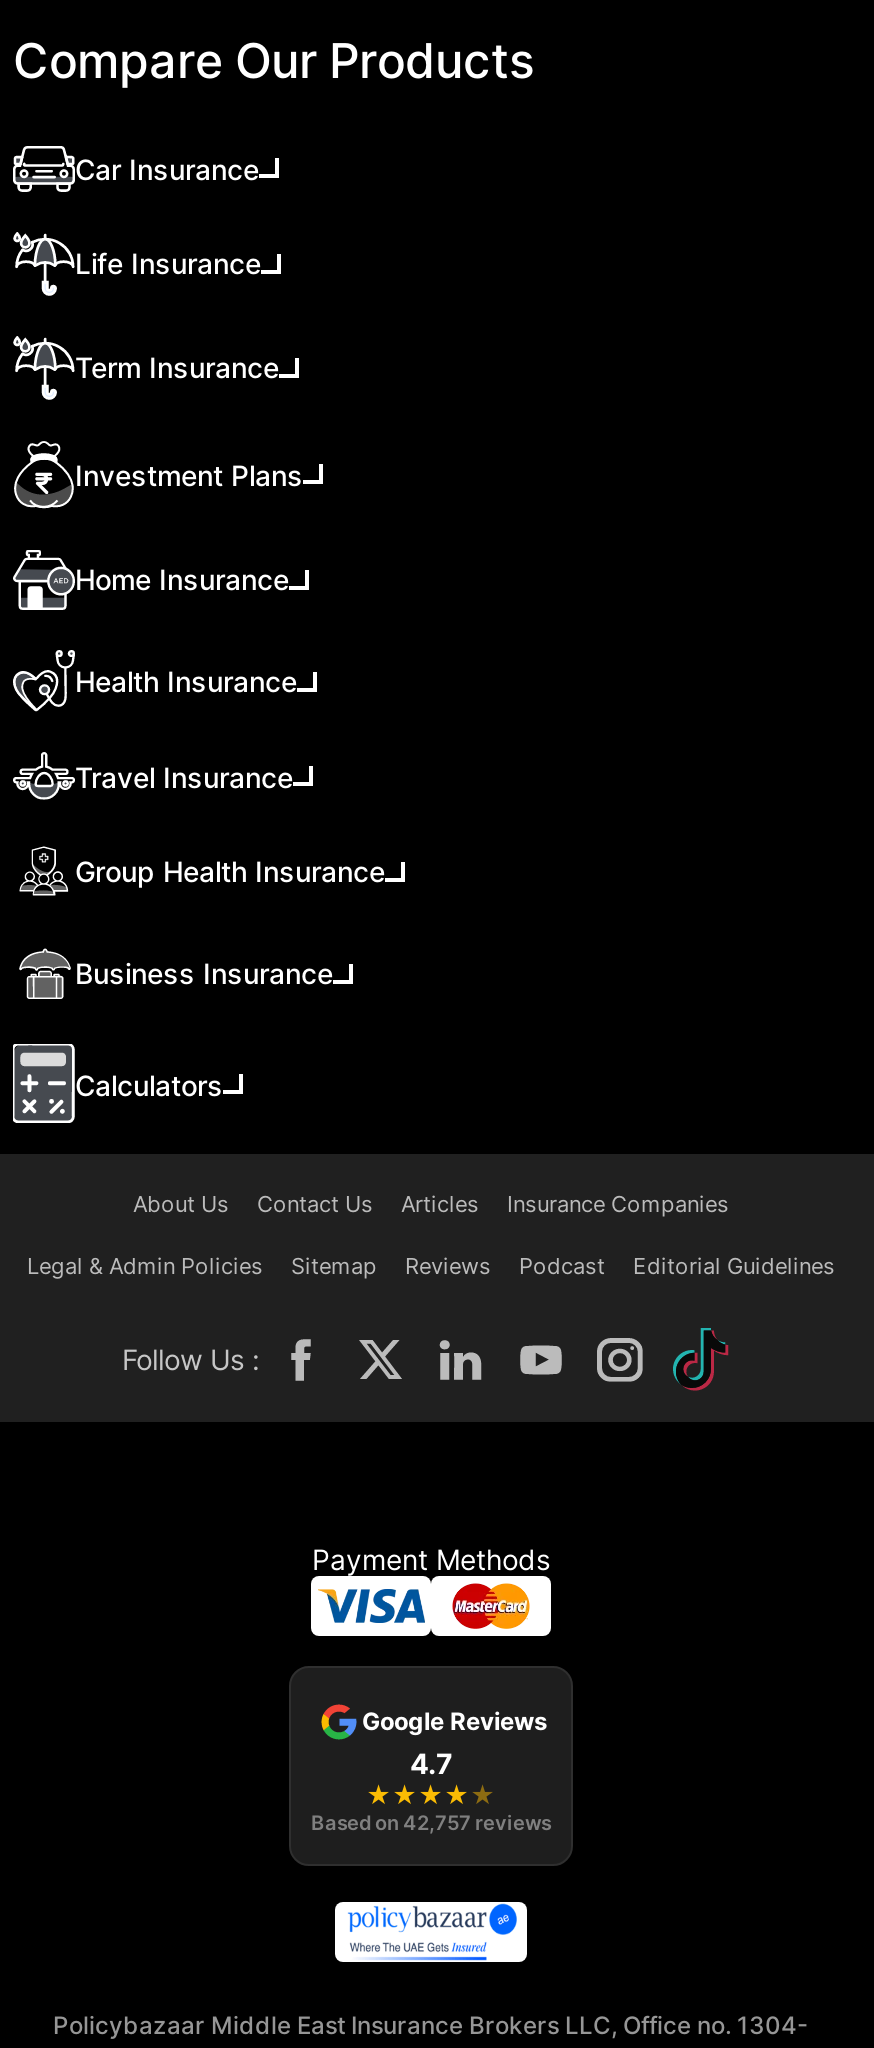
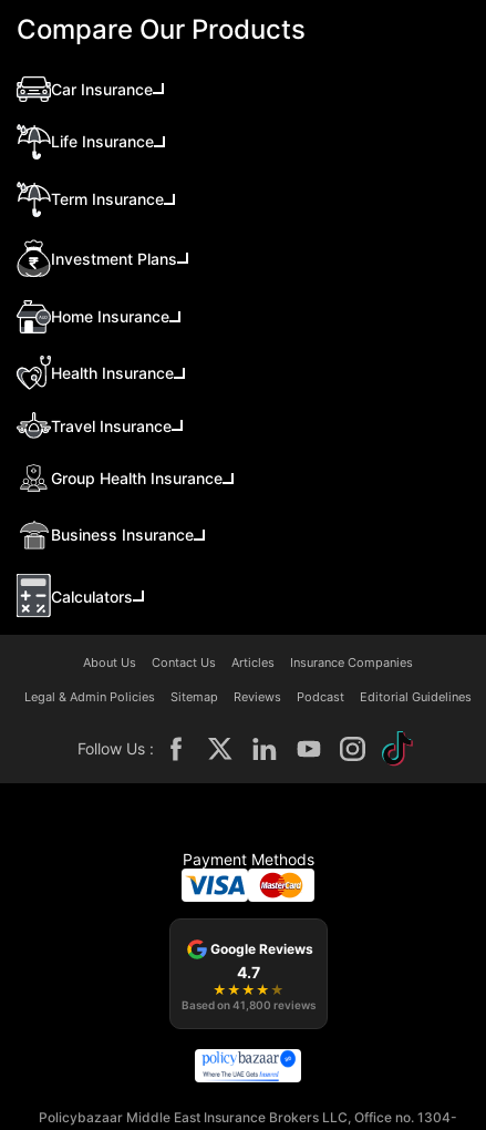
- Based on 42,757 reviews
+ Based on 41,800 reviews
